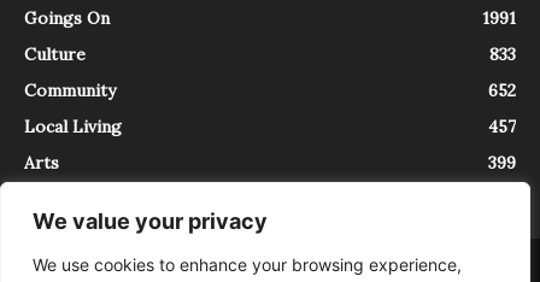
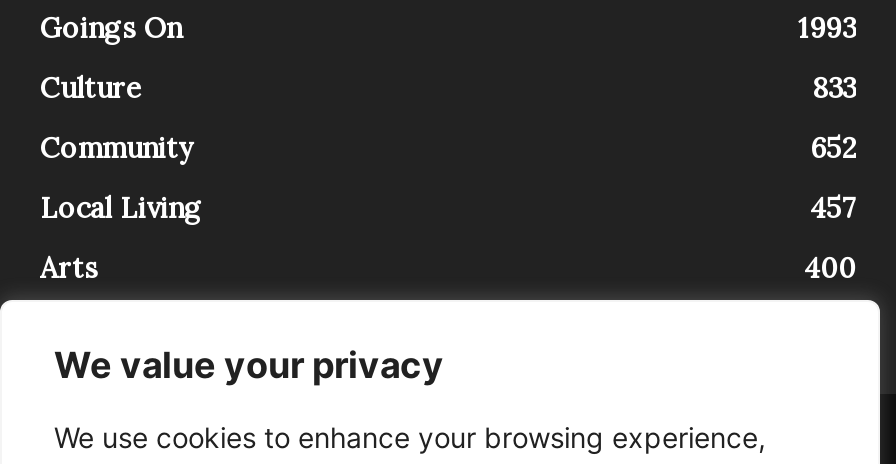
- 1991
+ 1993

- 399
+ 400
